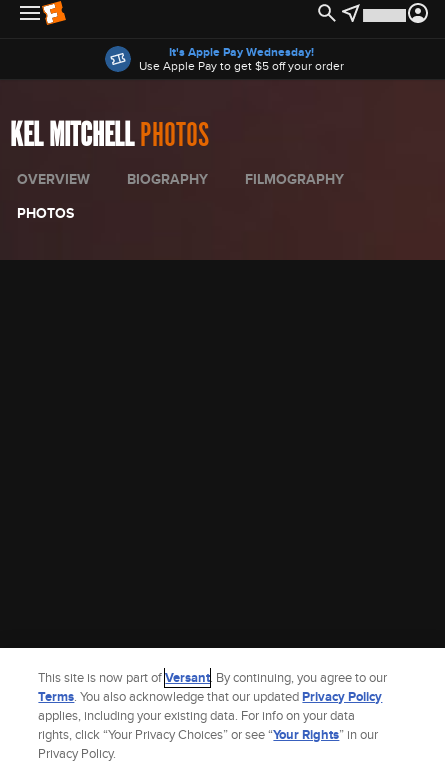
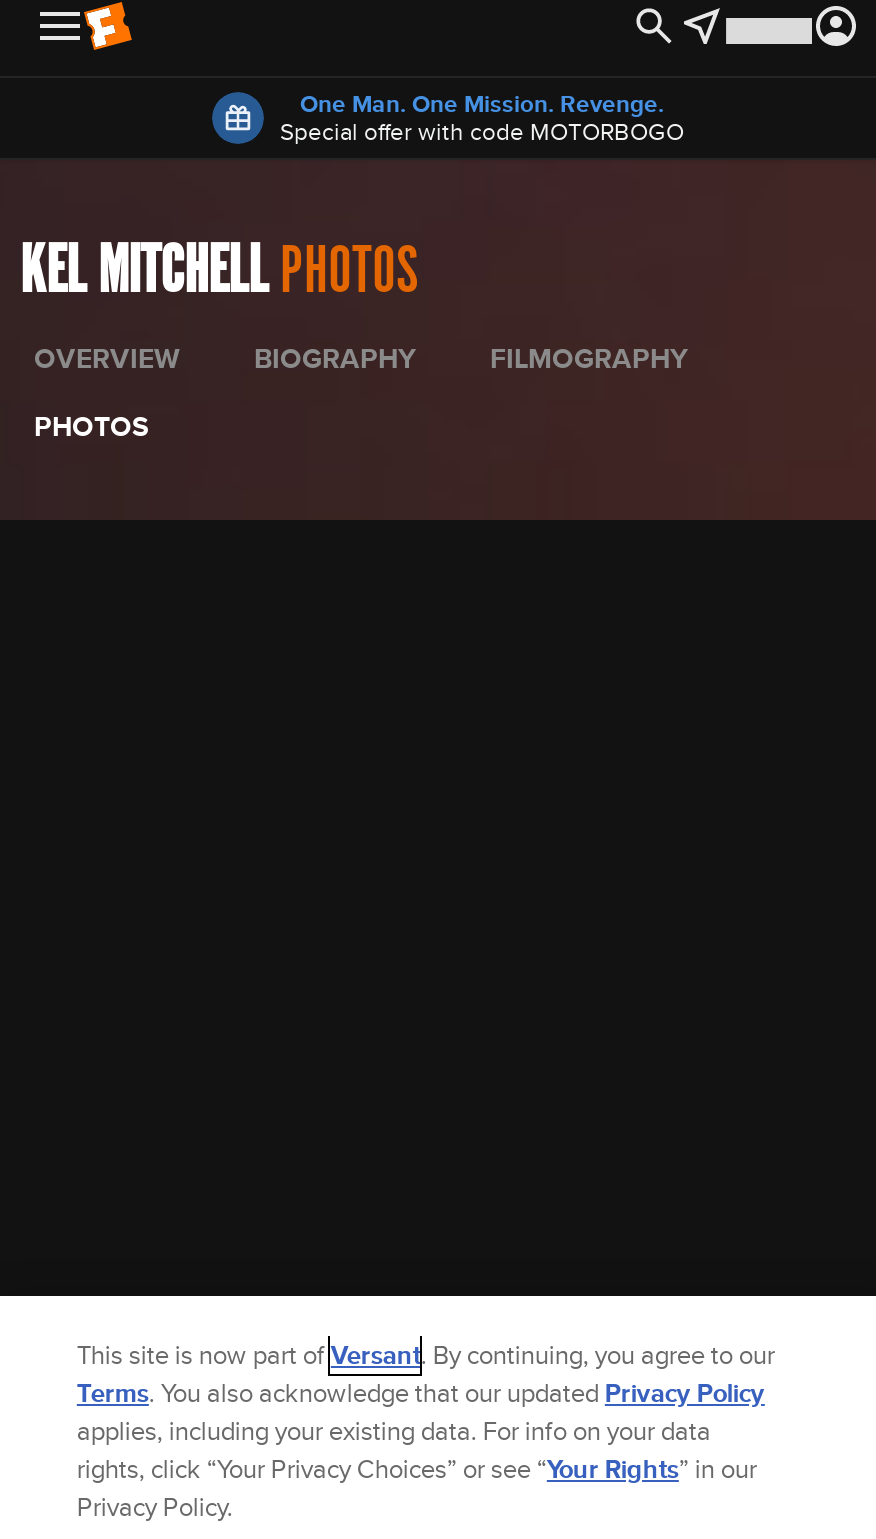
- It's Apple Pay Wednesday!
- Use Apple Pay to get $5 off your order
+ One Man. One Mission. Revenge.
+ Special offer with code MOTORBOGO
